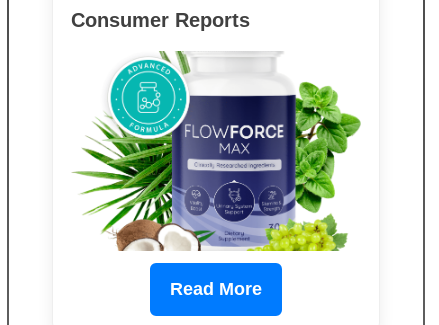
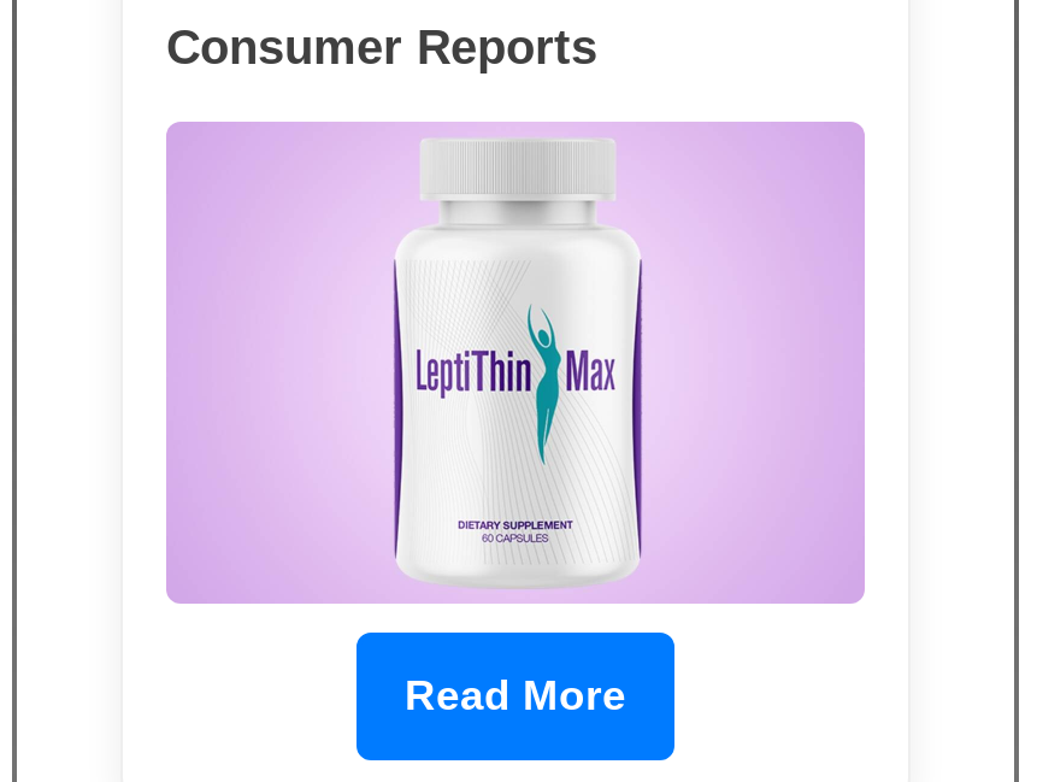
- [image]
+ [image]
